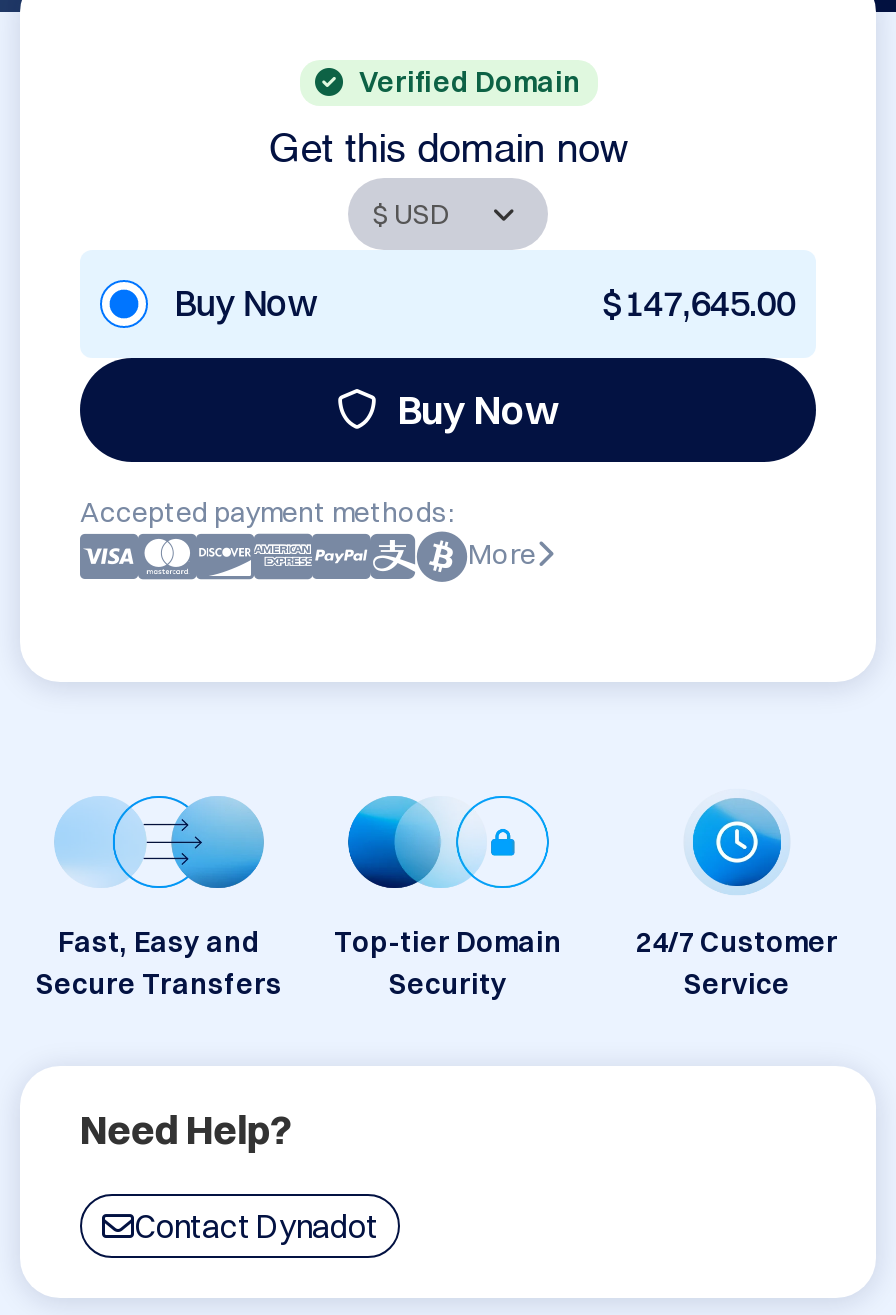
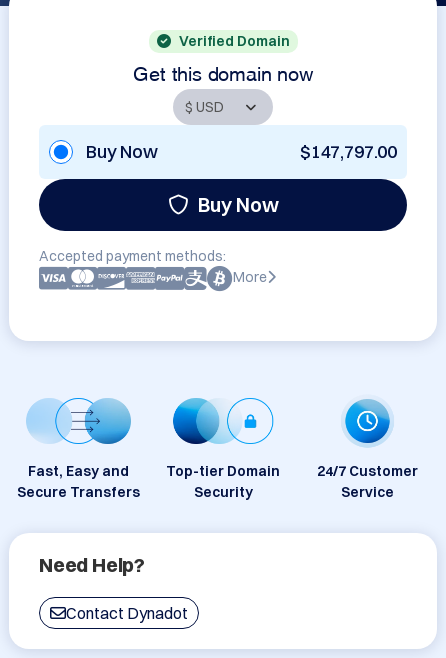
- $147,645.00
+ $147,797.00
